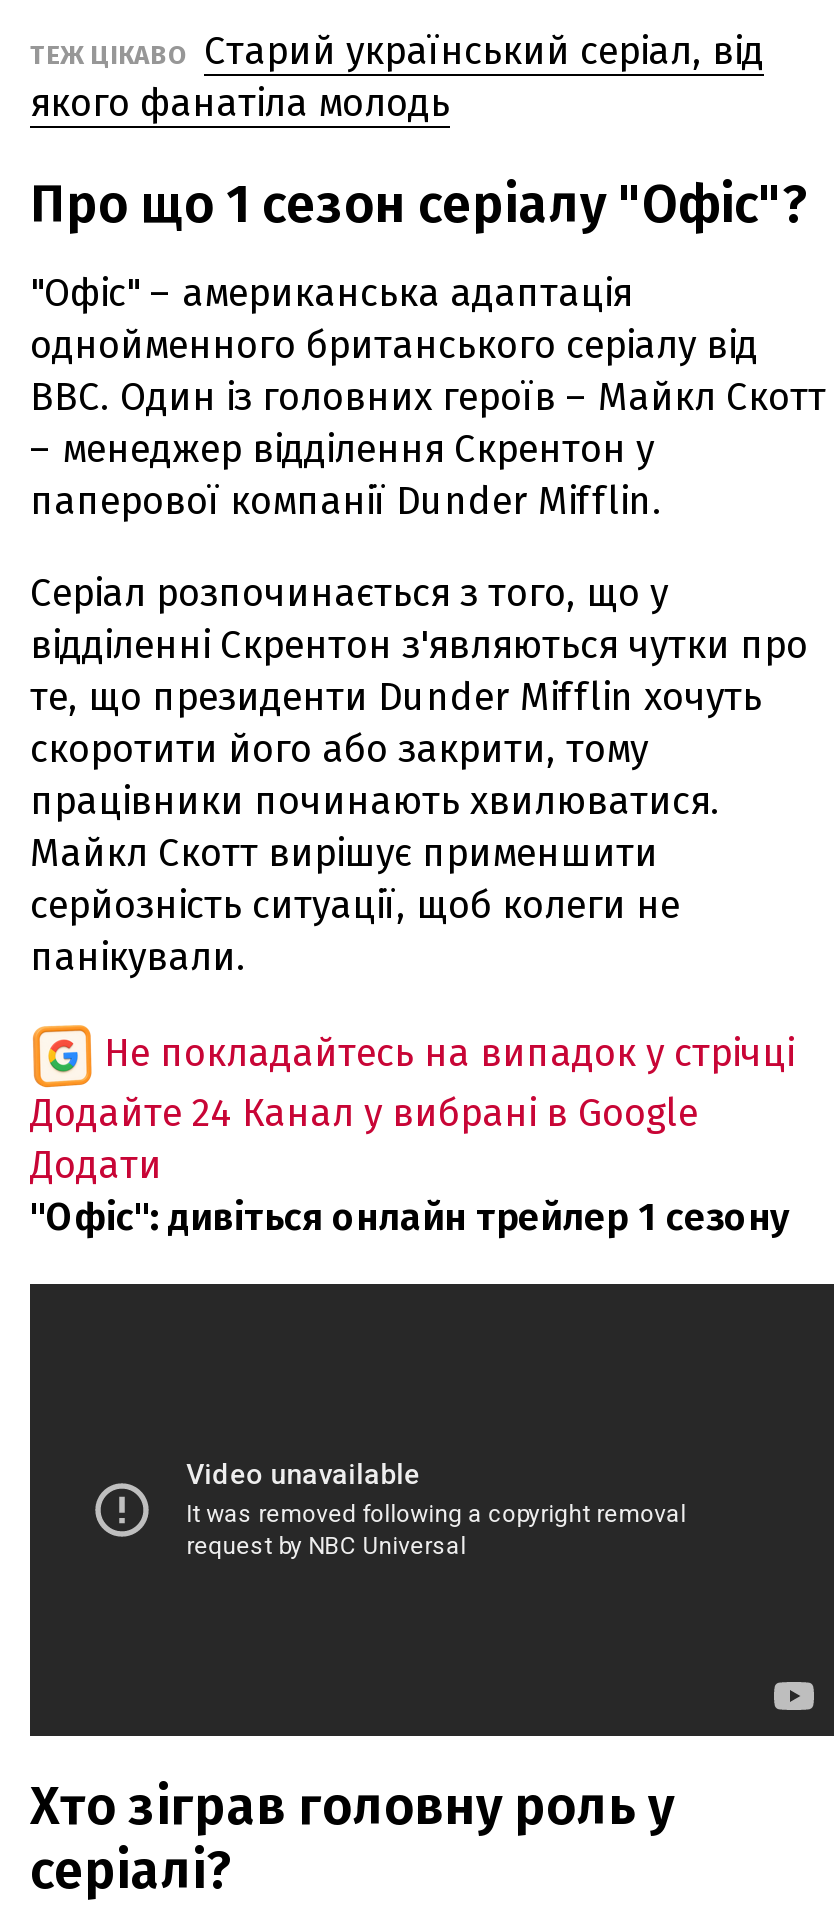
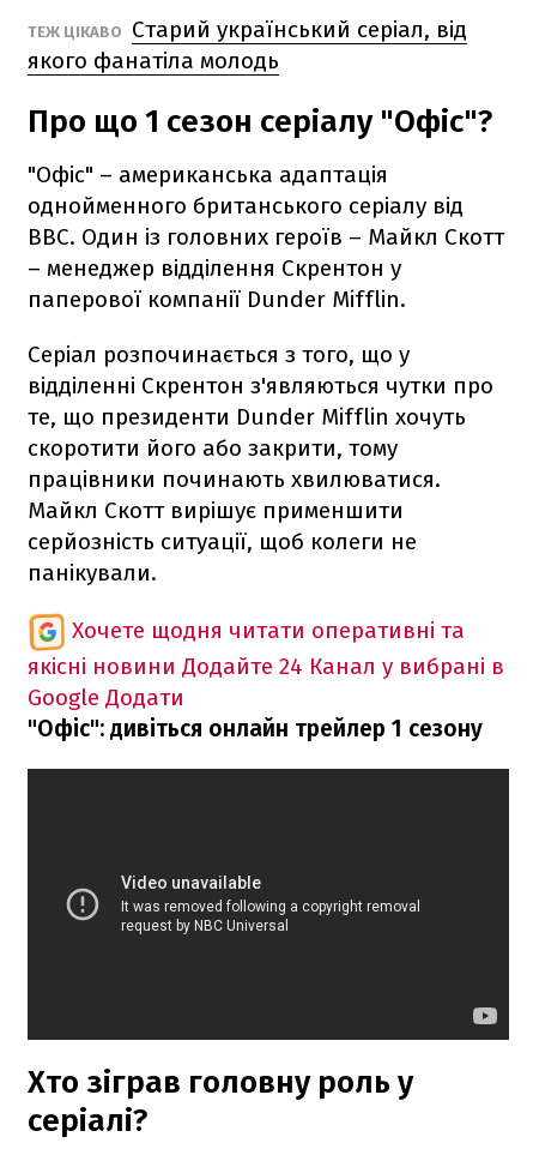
- Не покладайтесь на випадок у стрічці
- Додайте 24 Канал у вибрані в Google
- Додати
+ Хочете щодня читати оперативні та
+ якісні новини Додайте 24 Канал у вибрані в
+ Google Додати
